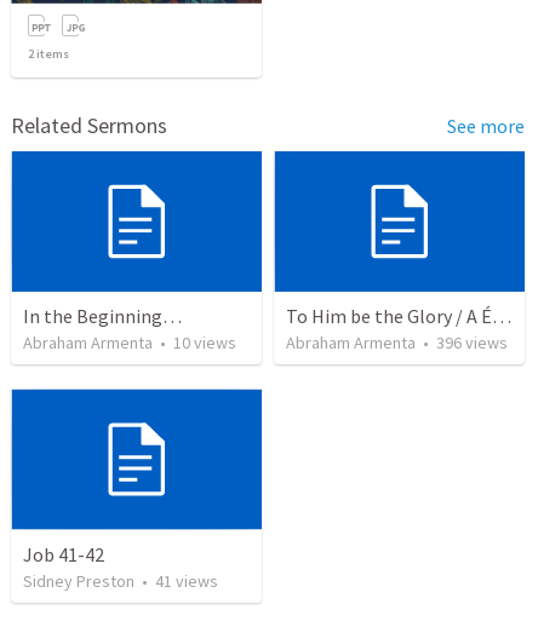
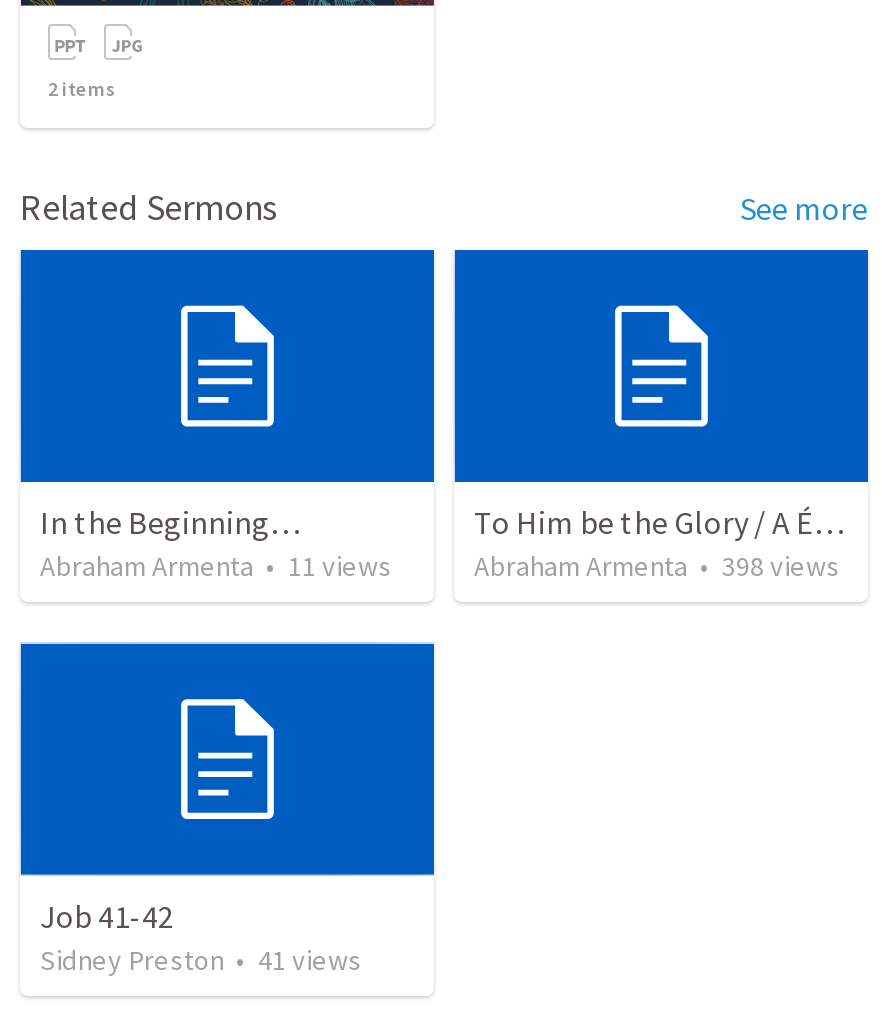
- Abraham Armenta • 10 views
+ Abraham Armenta • 11 views

- Abraham Armenta • 396 views
+ Abraham Armenta • 398 views
